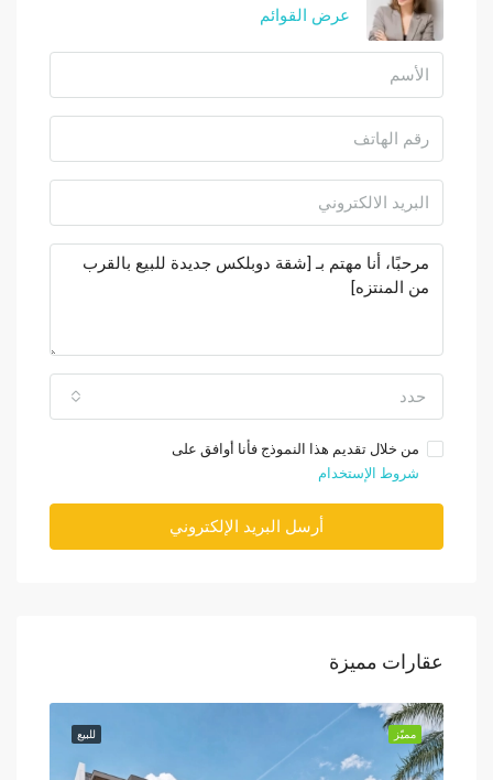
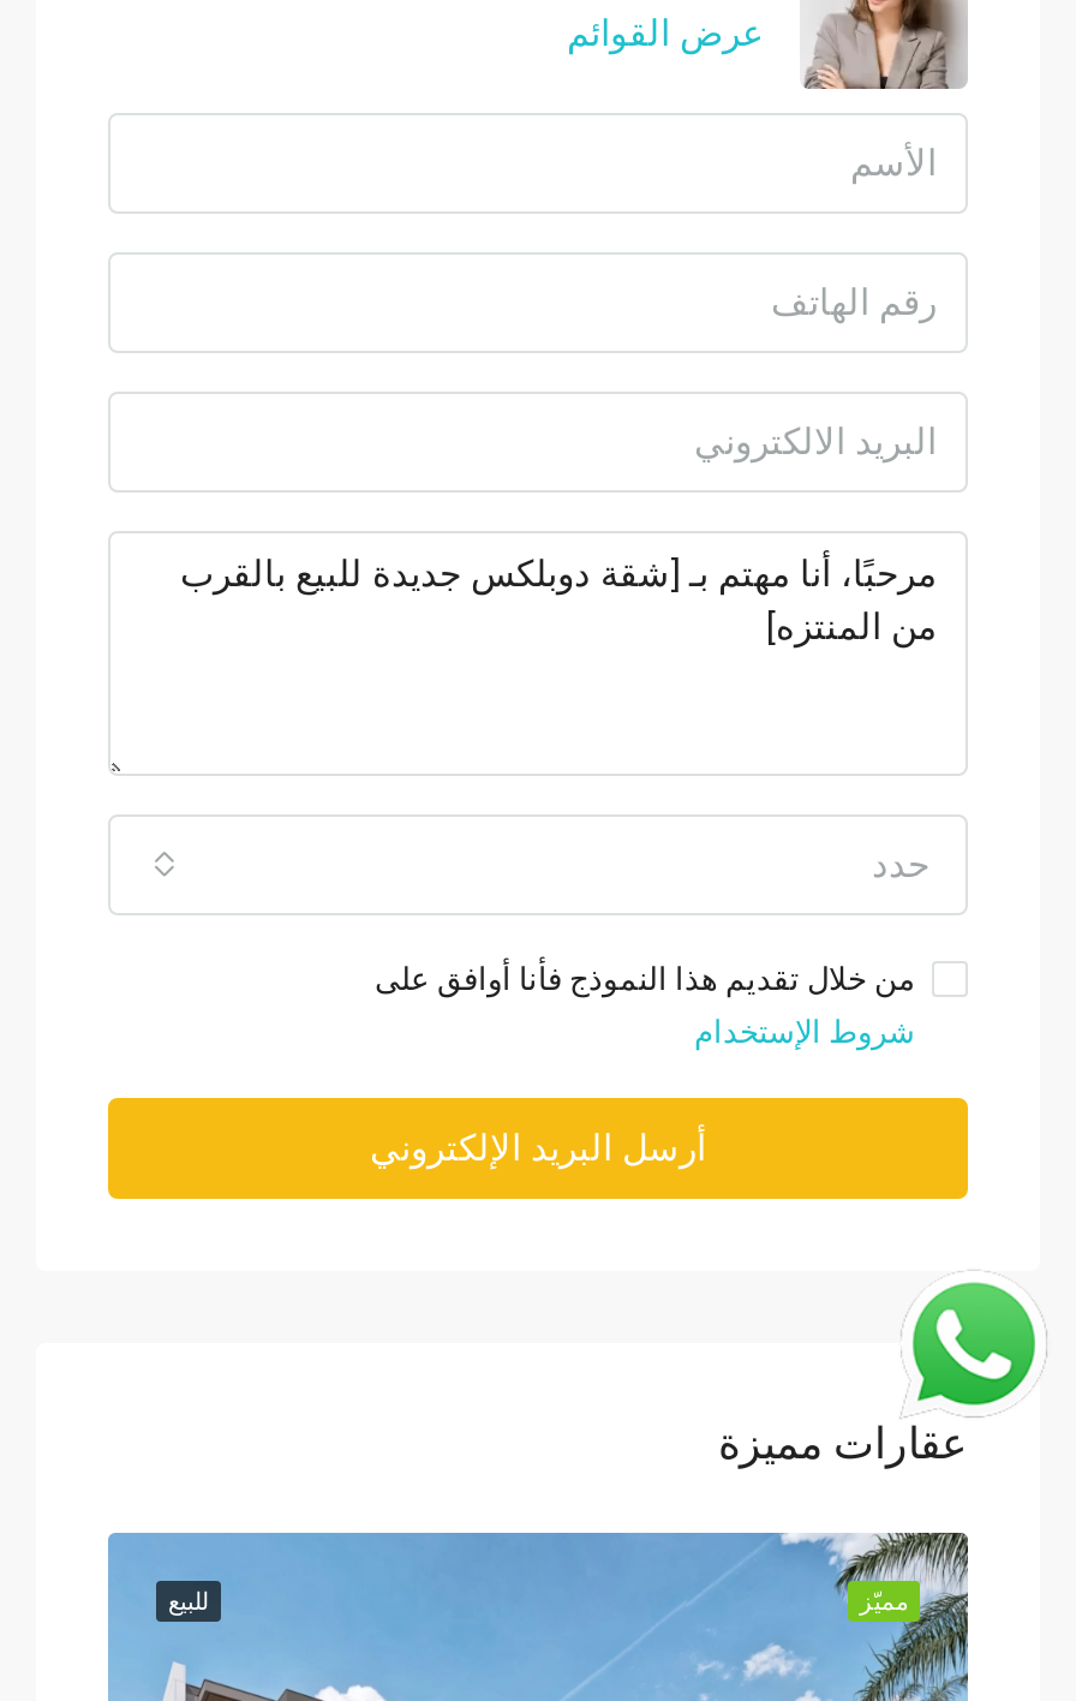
+ [image]
